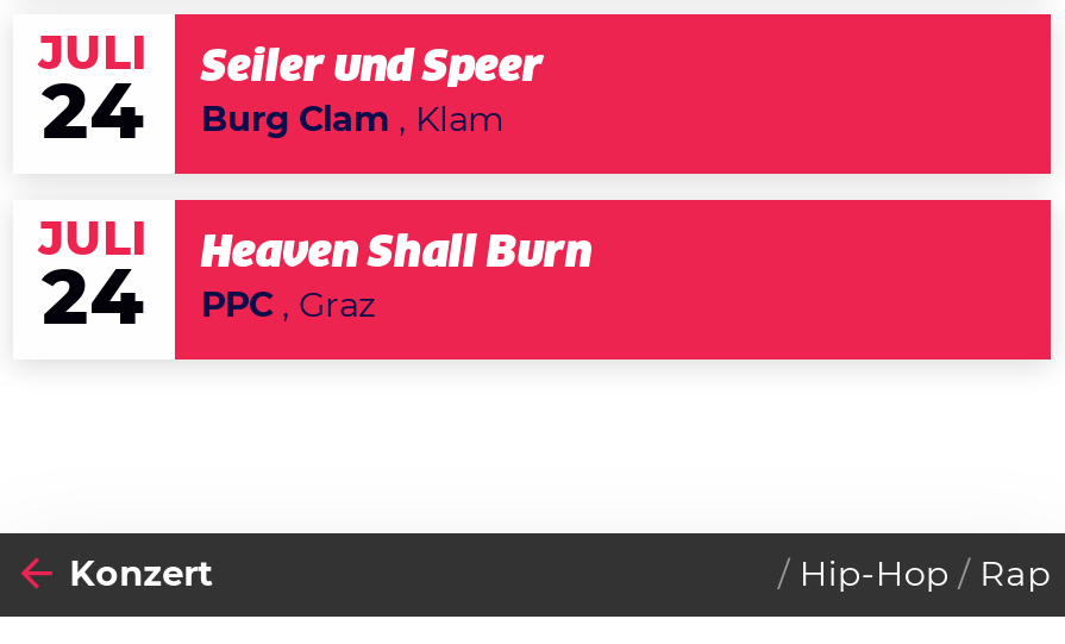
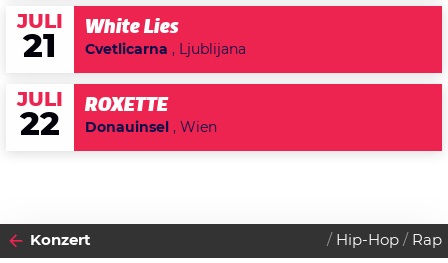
- Seiler und Speer
- Burg Clam, Klam
+ White Lies
+ Cvetlicarna, Ljublijana

- 24
+ 21

- Heaven Shall Burn
- PPC, Graz
+ ROXETTE
+ Donauinsel, Wien

- 24
+ 22
